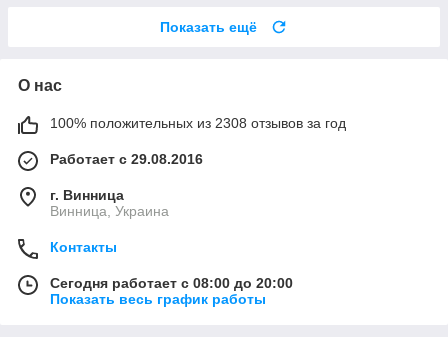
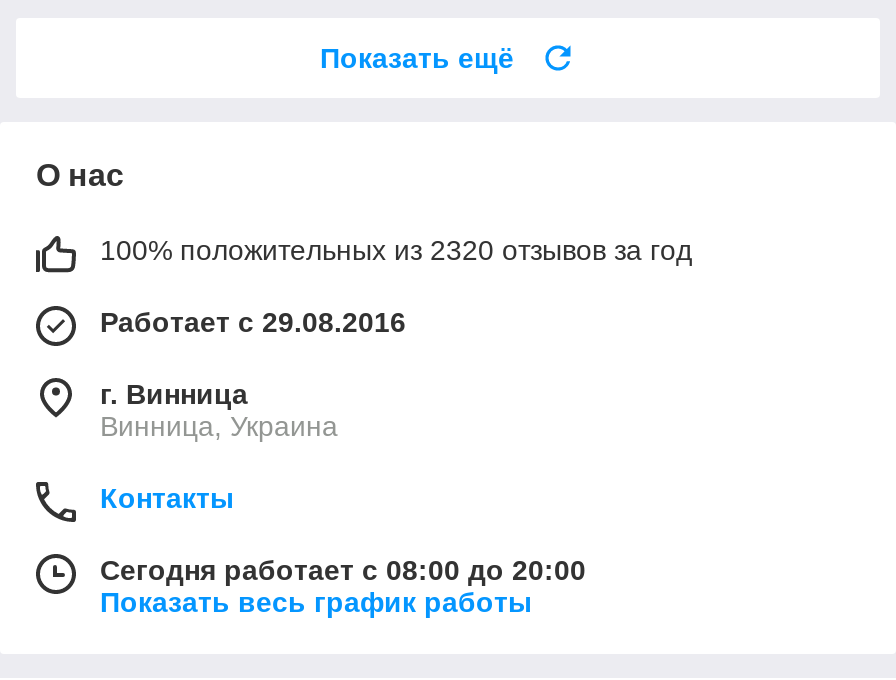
- 100% положительных из 2308 отзывов за год
+ 100% положительных из 2320 отзывов за год
